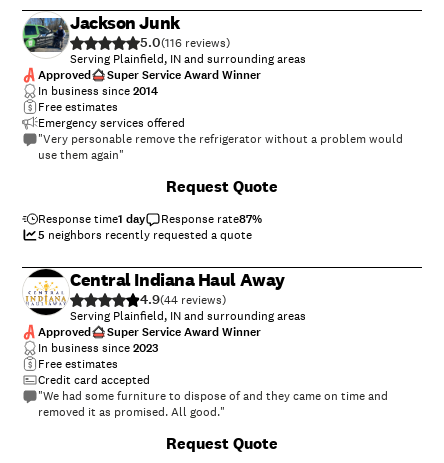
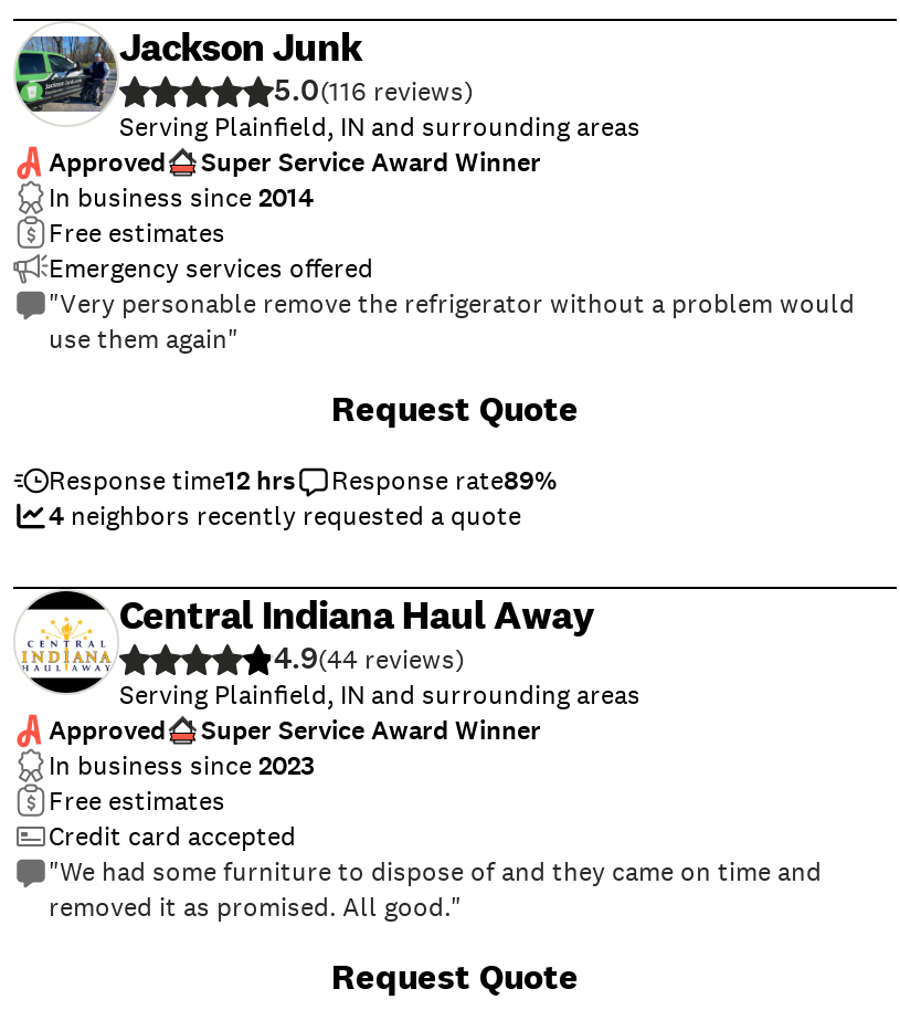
- Response time1 day
+ Response time12 hrs

- Response rate87%
+ Response rate89%

- 5 neighbors recently requested a quote
+ 4 neighbors recently requested a quote
